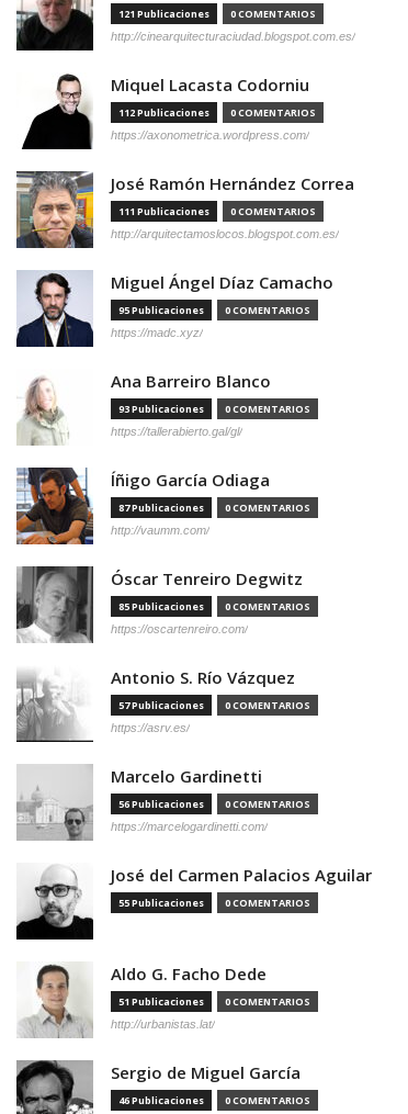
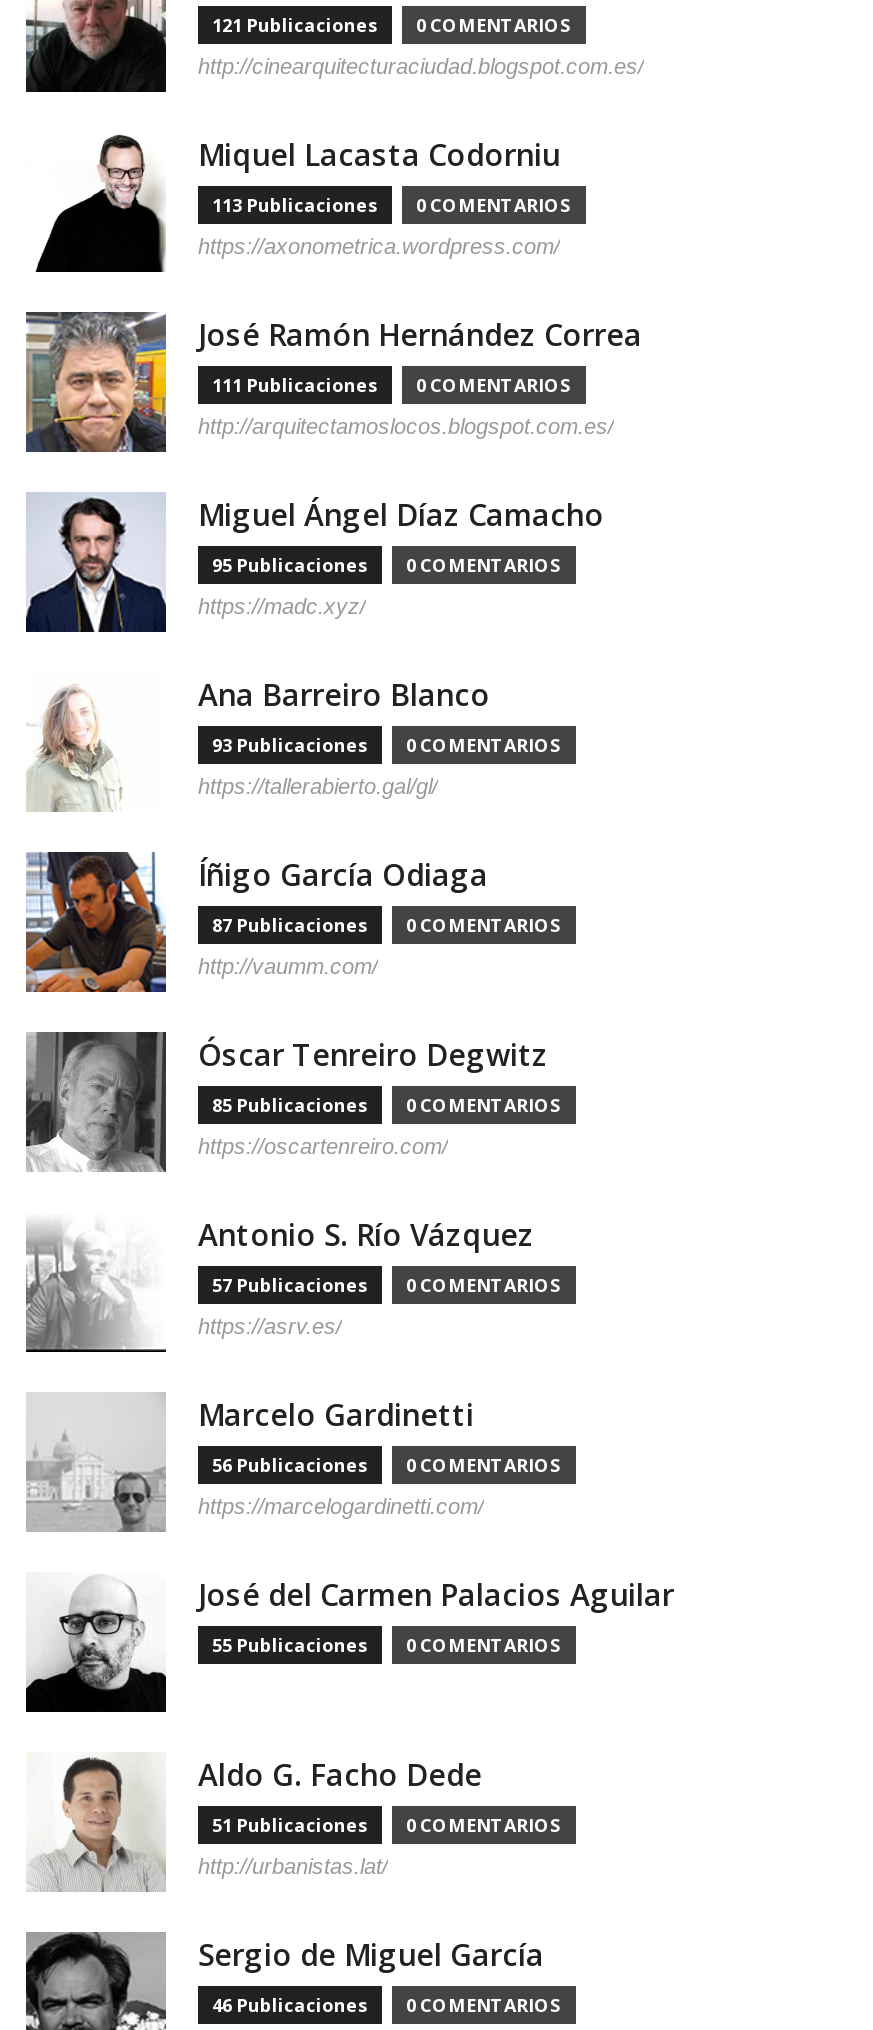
- 112 Publicaciones
+ 113 Publicaciones
